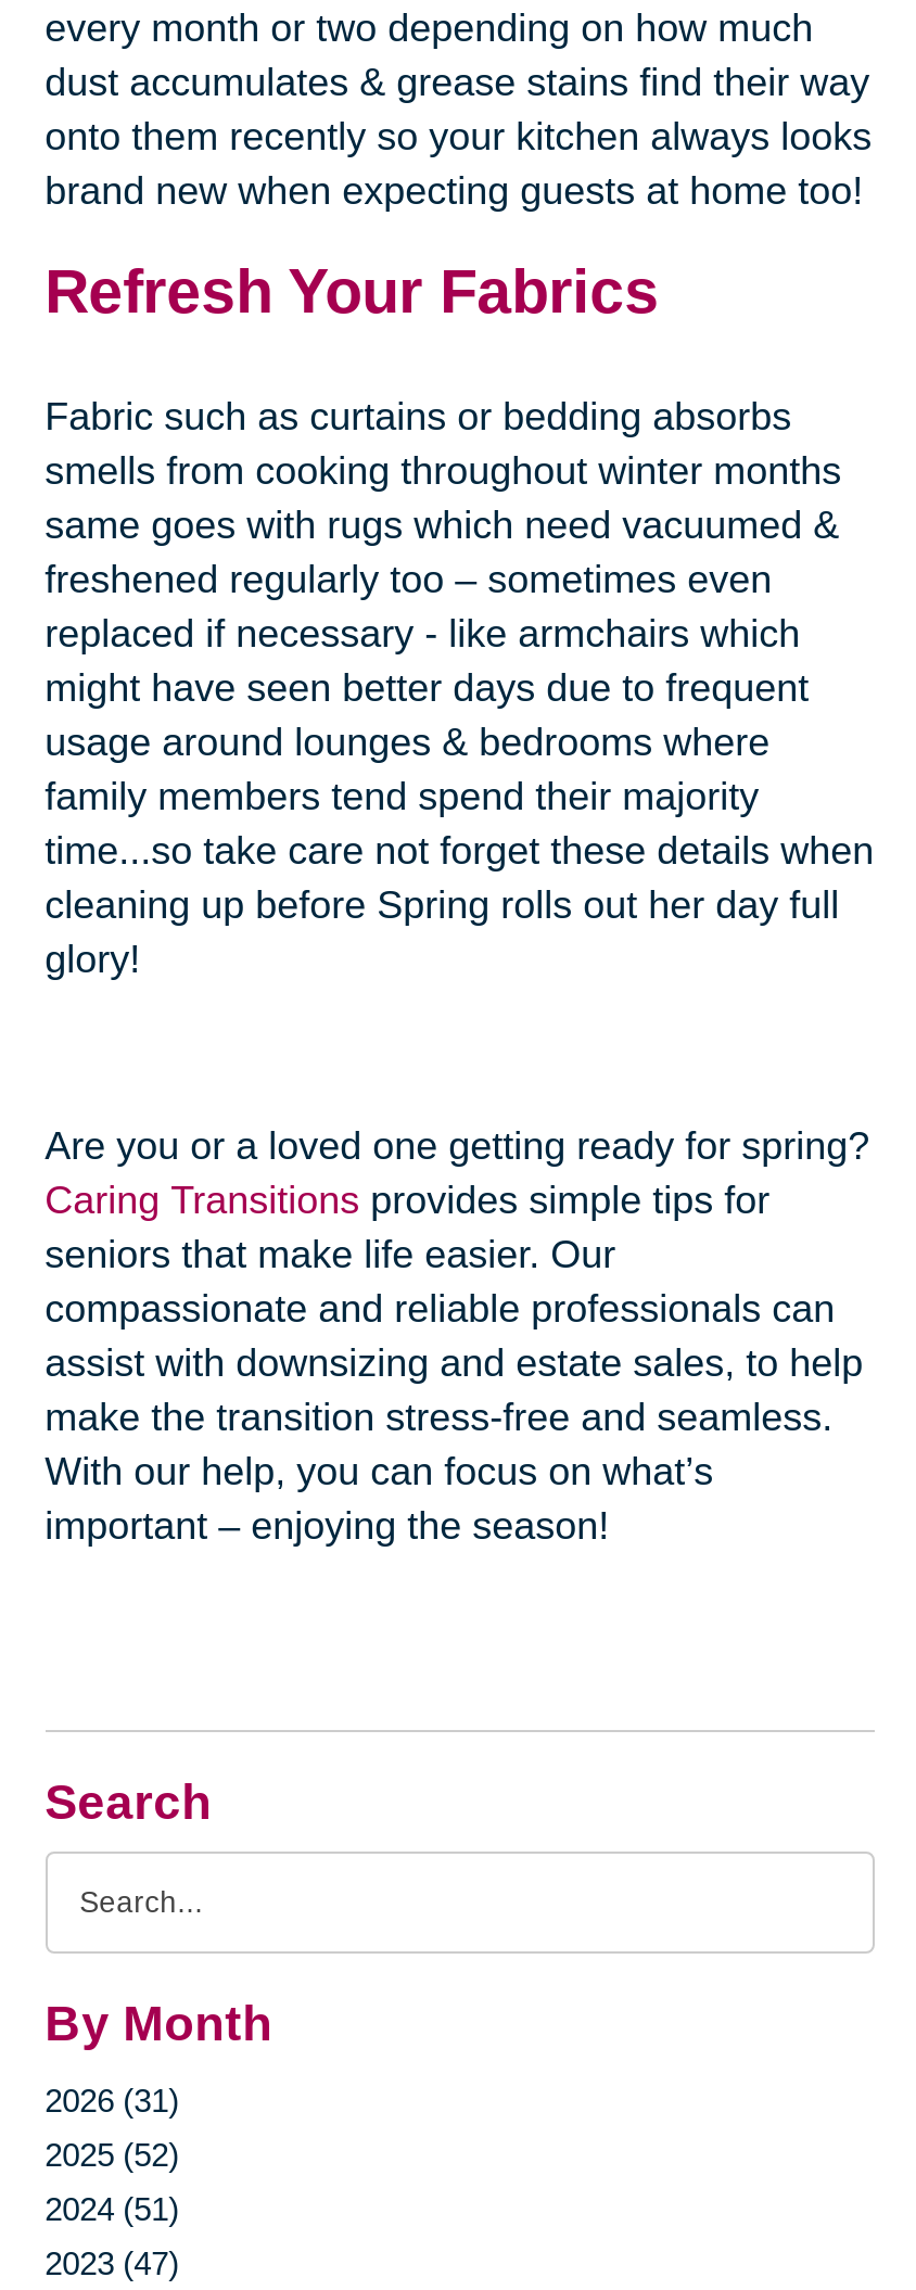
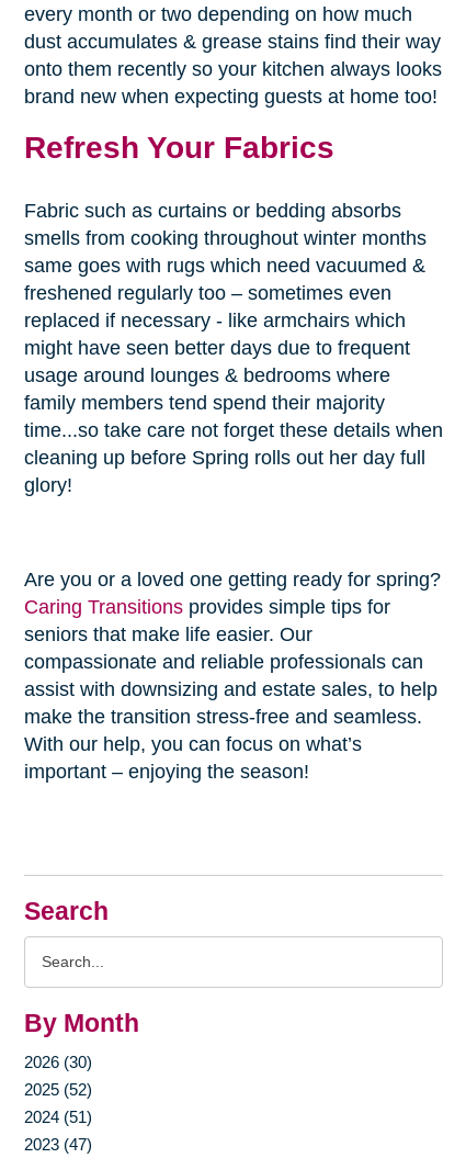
- 2026 (31)
+ 2026 (30)
